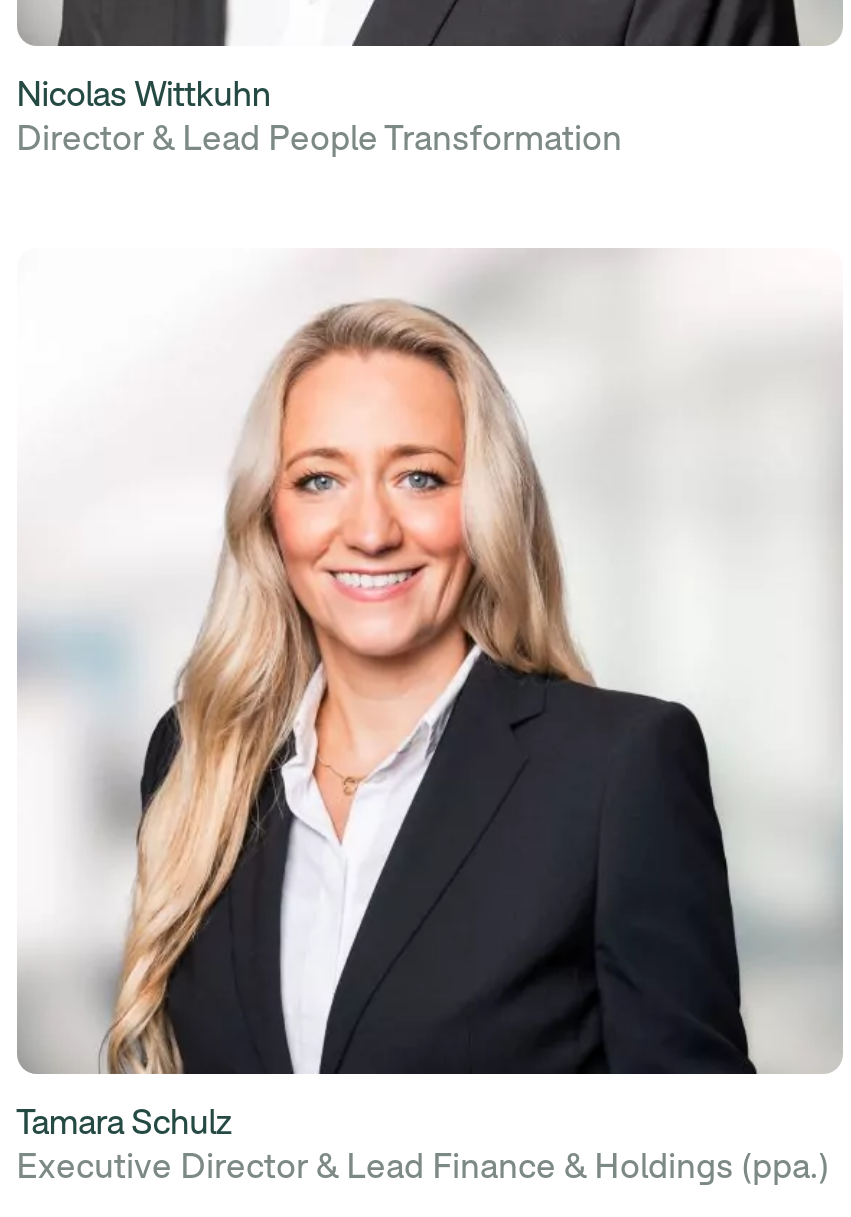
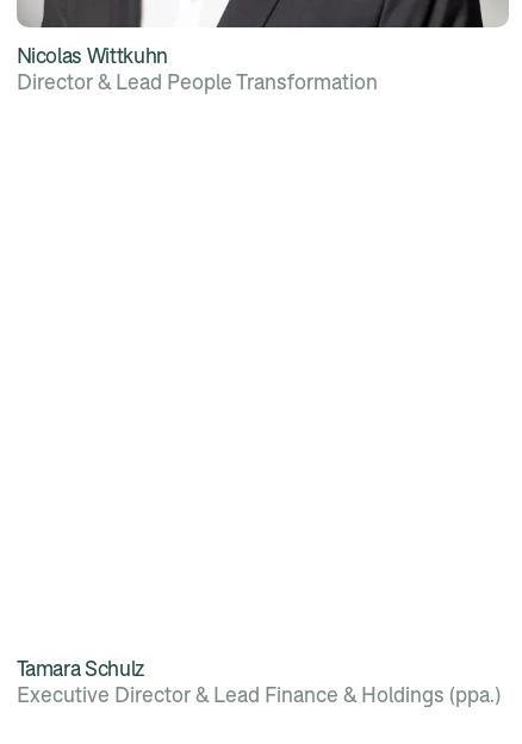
- [image]
